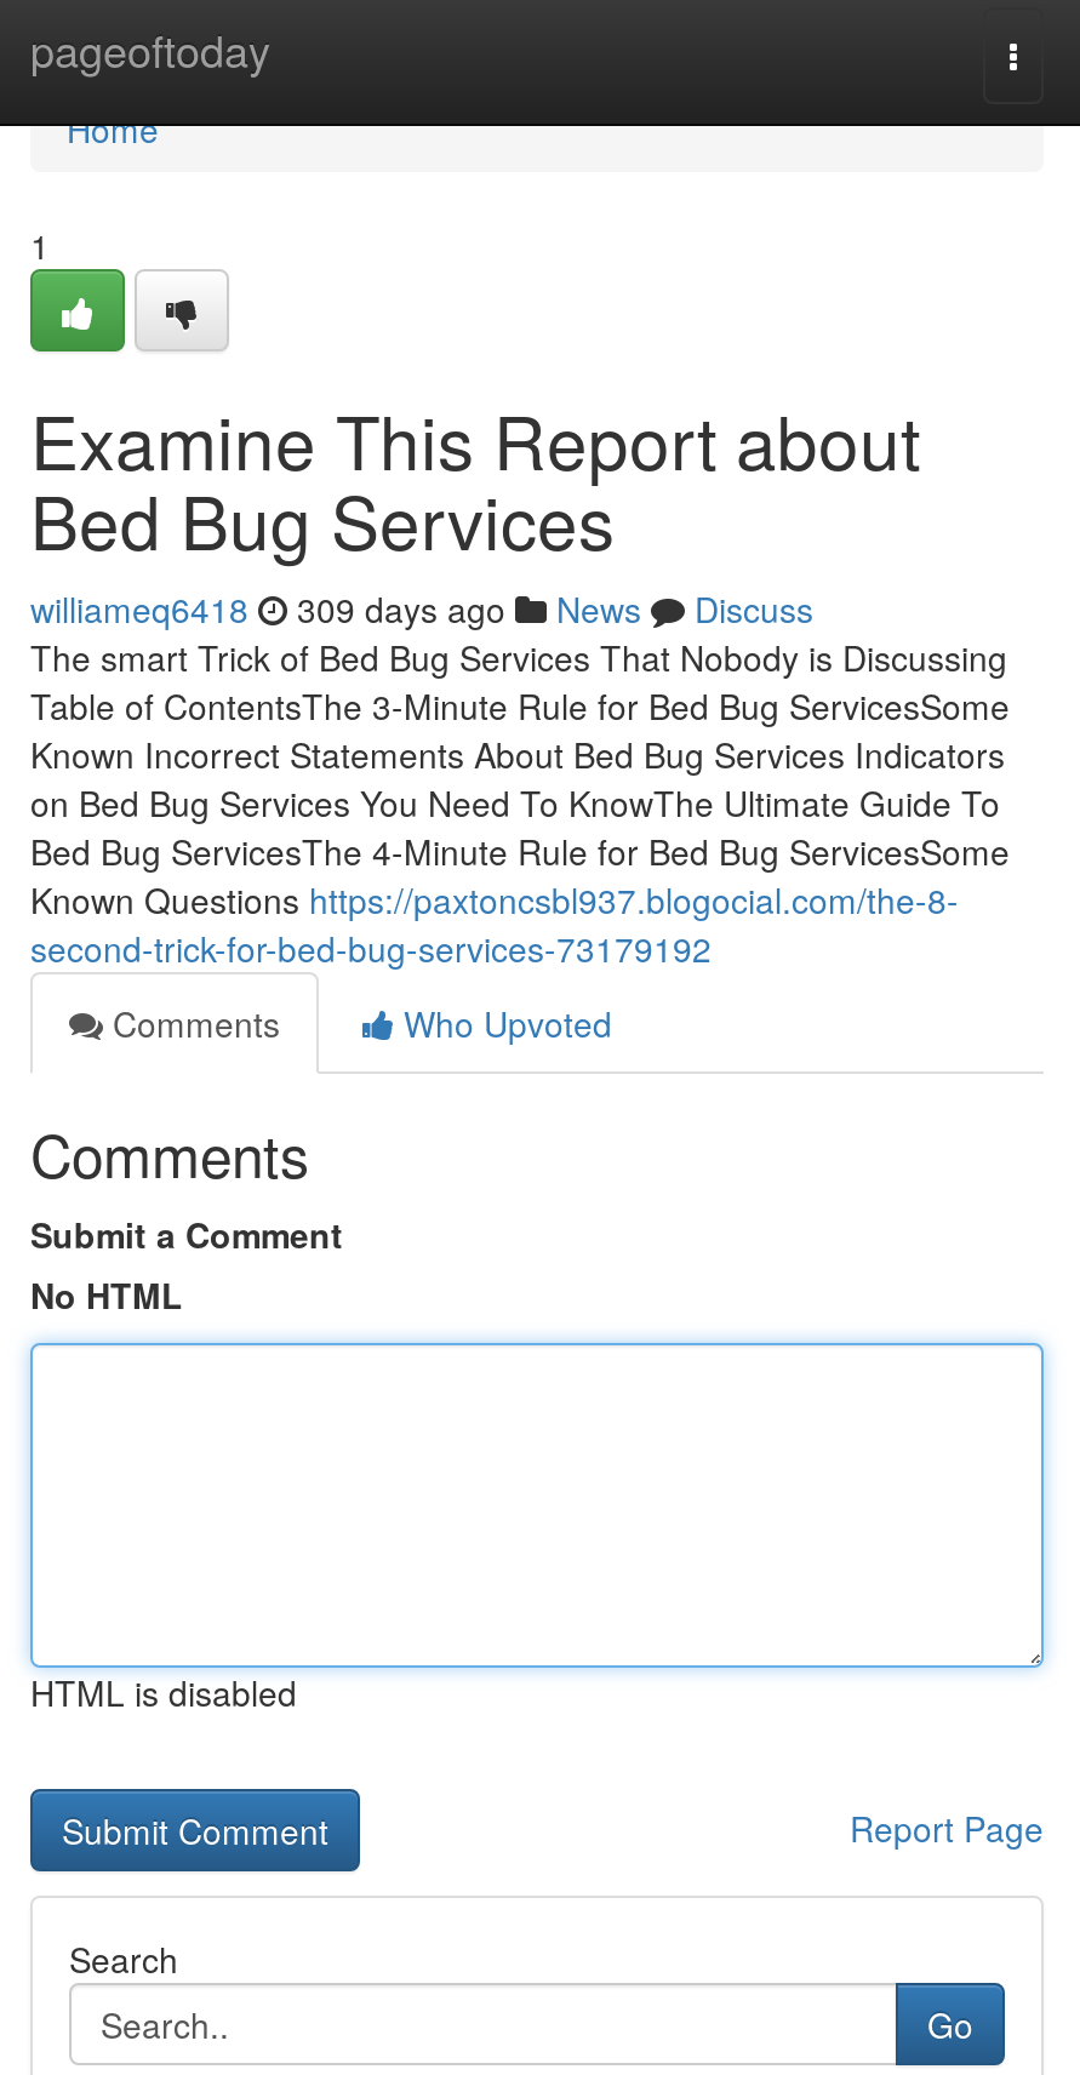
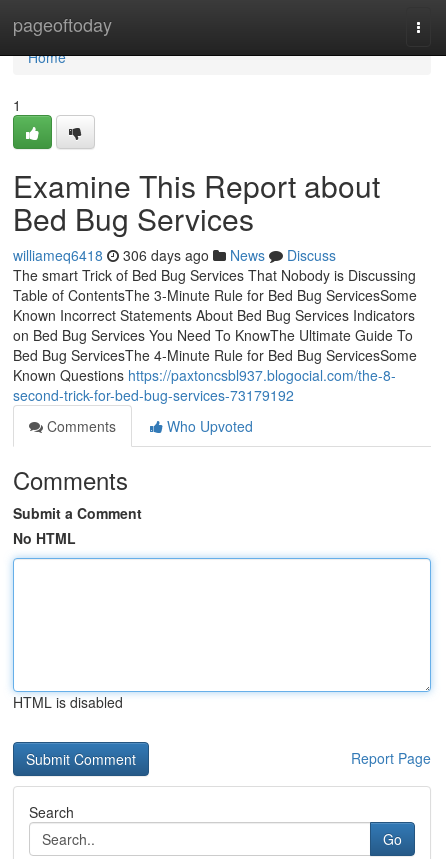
- williameq6418 309 days ago News Discuss
+ williameq6418 306 days ago News Discuss
